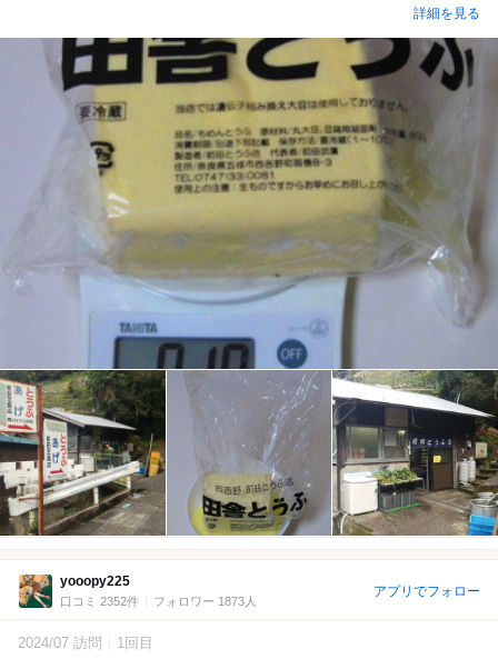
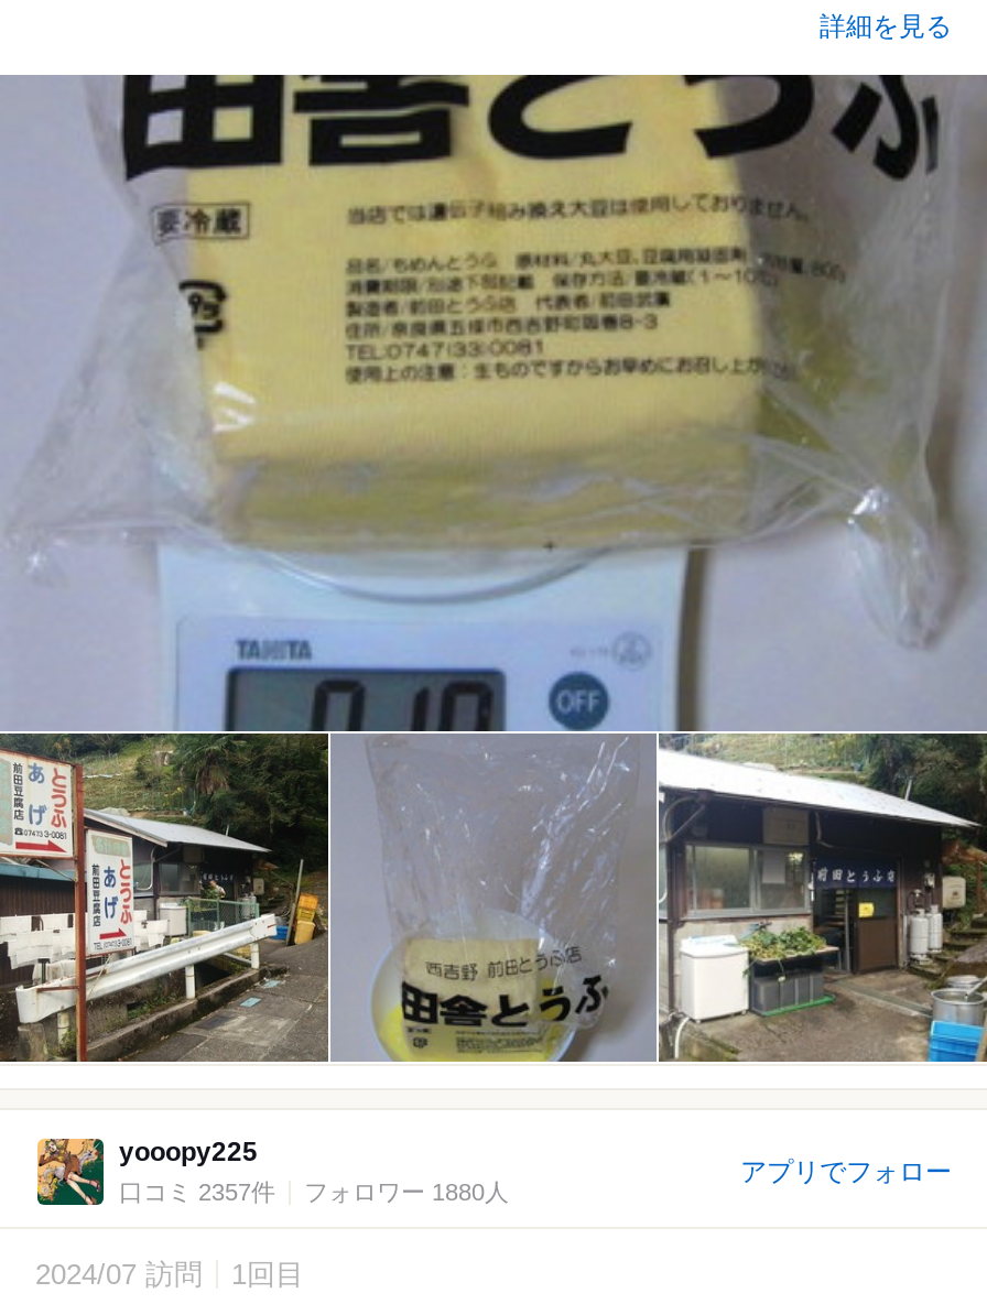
- 口コミ 2352件
+ 口コミ 2357件

- フォロワー 1873人
+ フォロワー 1880人
